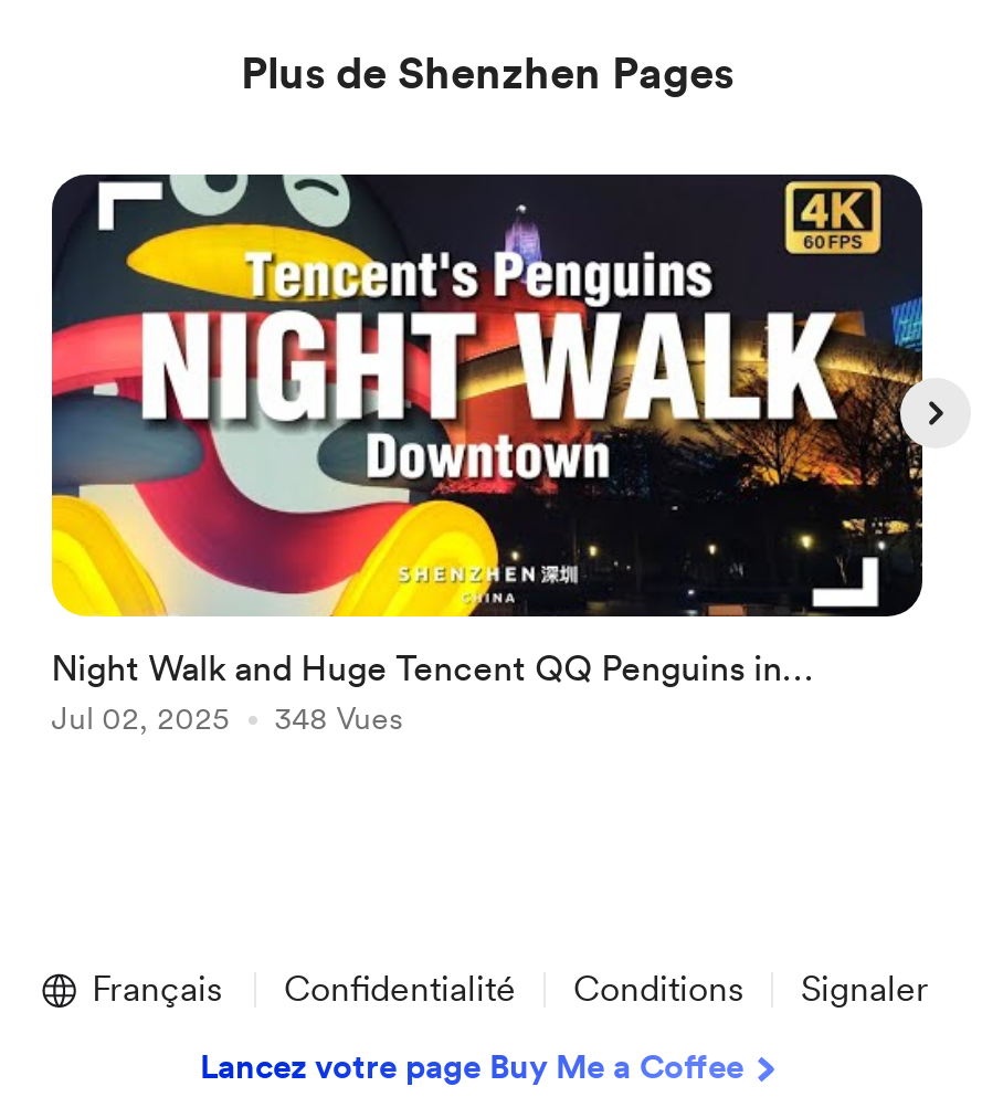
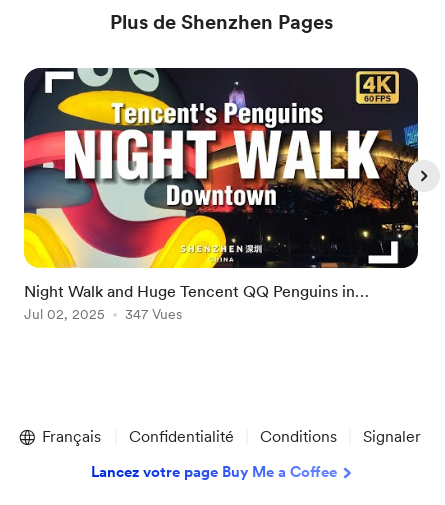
- 348 Vues
+ 347 Vues
